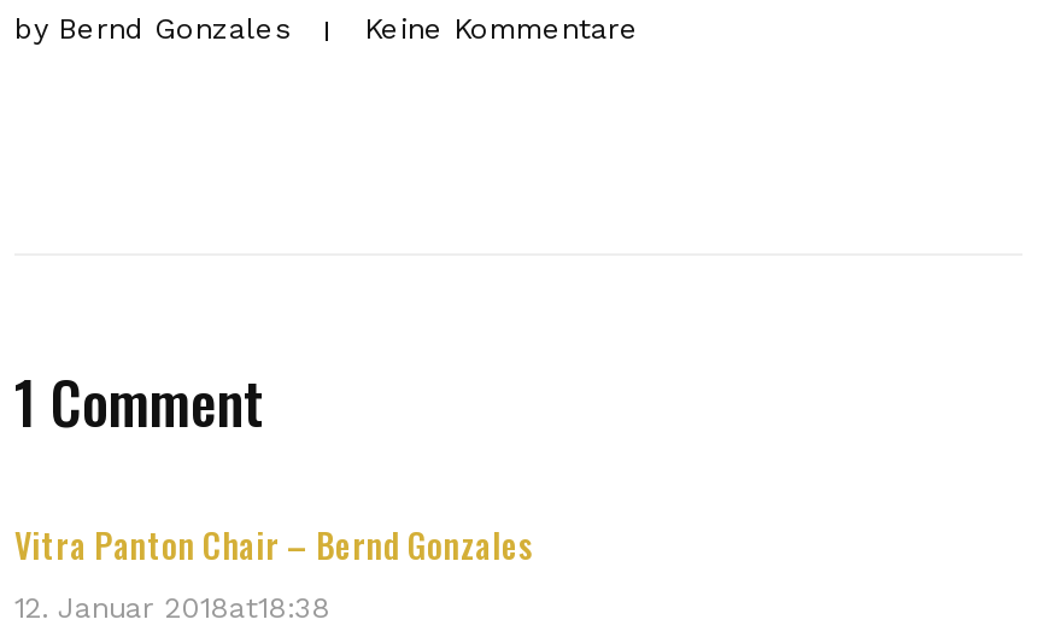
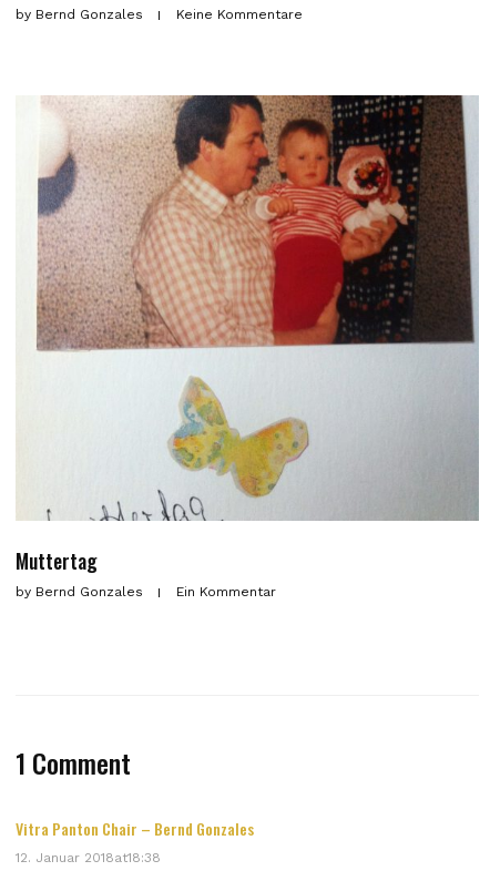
+ [image]
+ Muttertag
+ by Bernd Gonzales
+ Ein Kommentar
